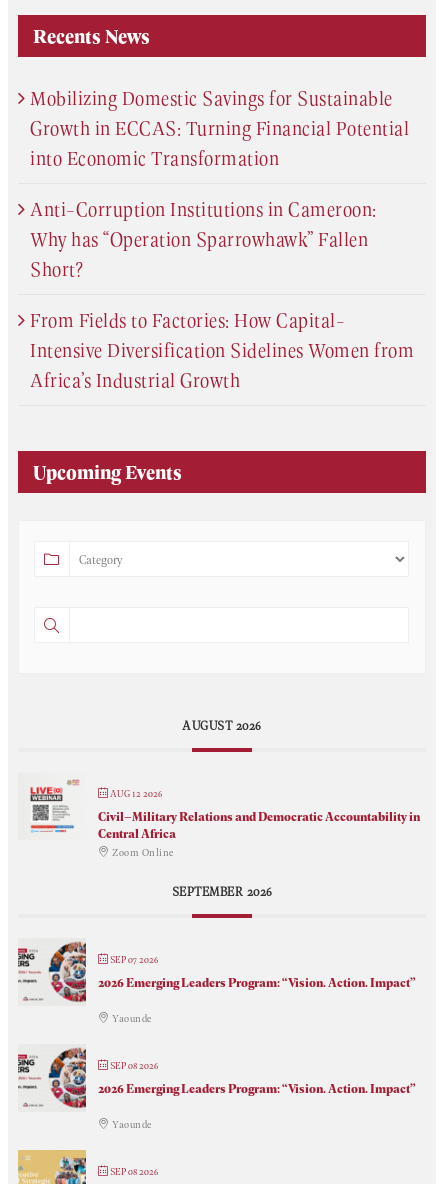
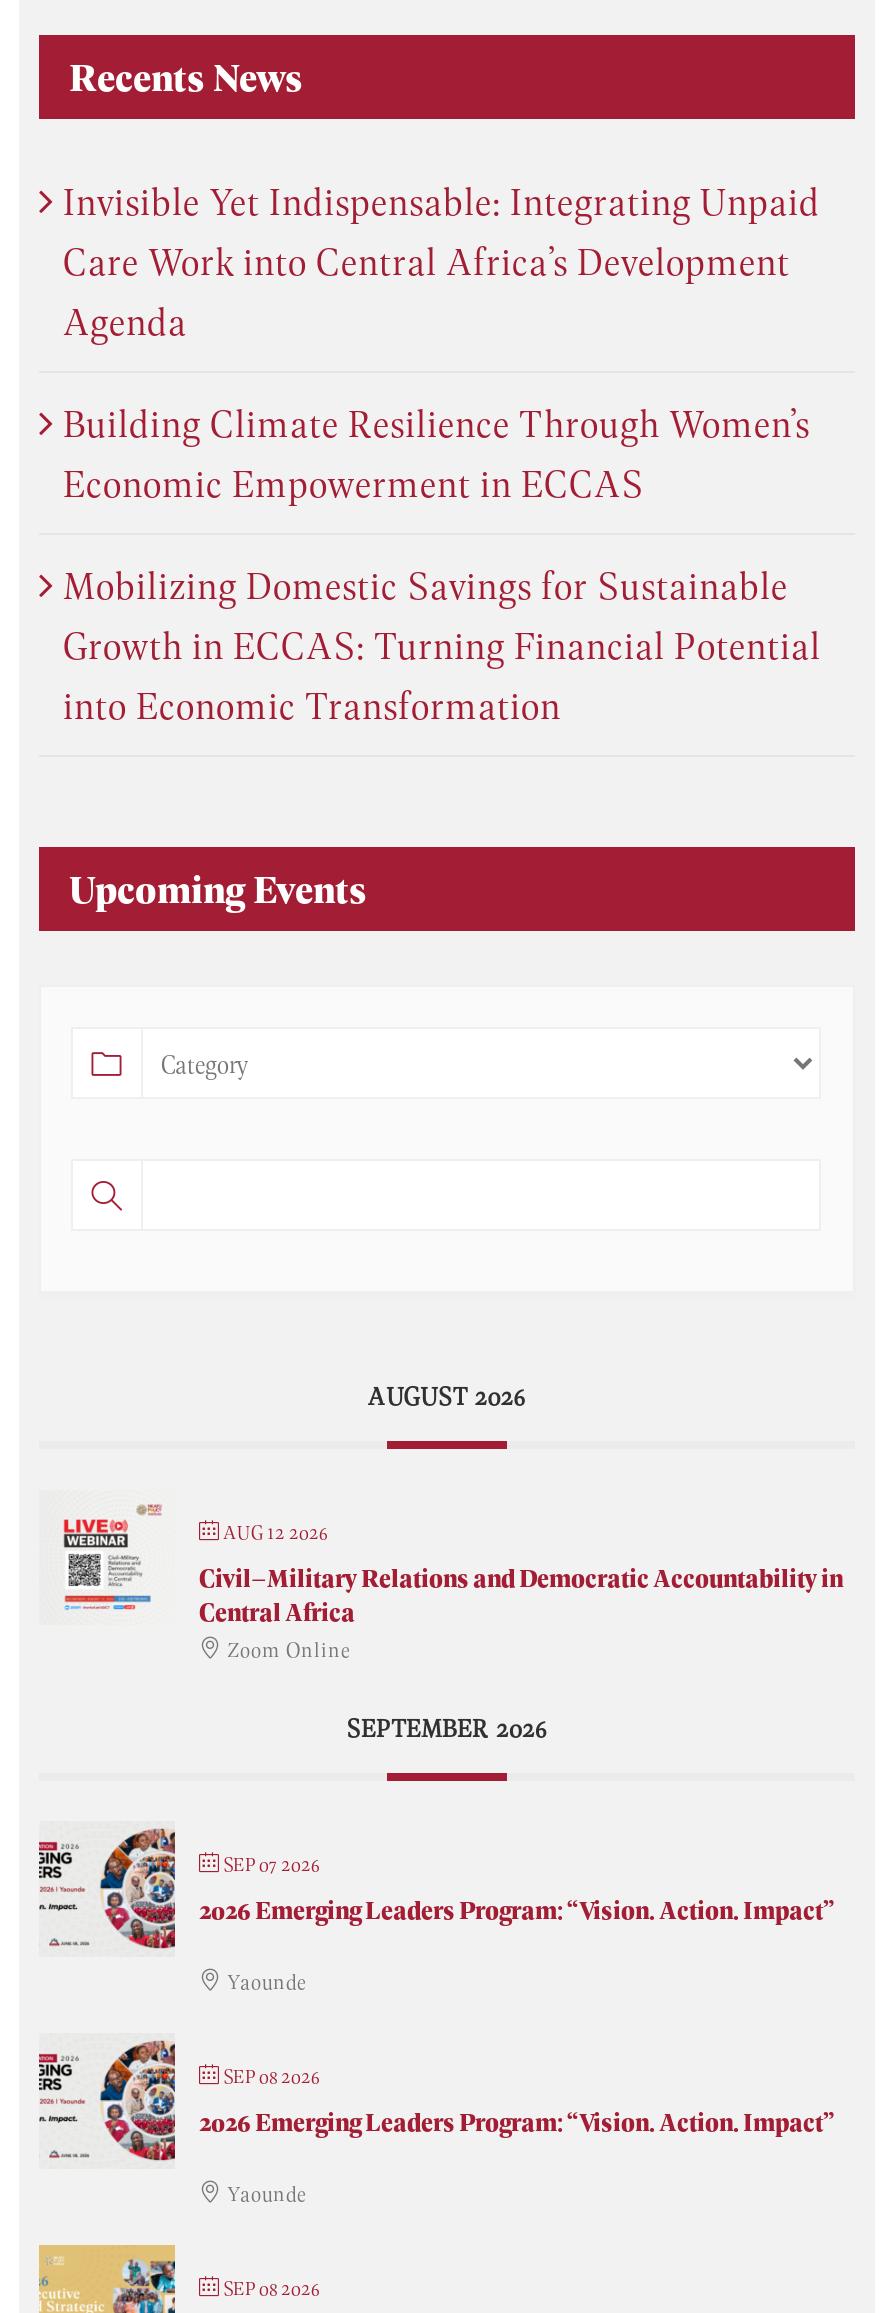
+ Invisible Yet Indispensable: Integrating Unpaid
+ Care Work into Central Africa’s Development
+ Agenda
+ Building Climate Resilience Through Women’s
+ Economic Empowerment in ECCAS

moved down: Mobilizing Domestic Savings for Sustainable | Growth in ECCAS: Turning Financial Potential | into Economic Transformation

- Anti-Corruption Institutions in Cameroon:
- Why has “Operation Sparrowhawk” Fallen
- Short?
- From Fields to Factories: How Capital-
- Intensive Diversification Sidelines Women from
- Africa’s Industrial Growth
